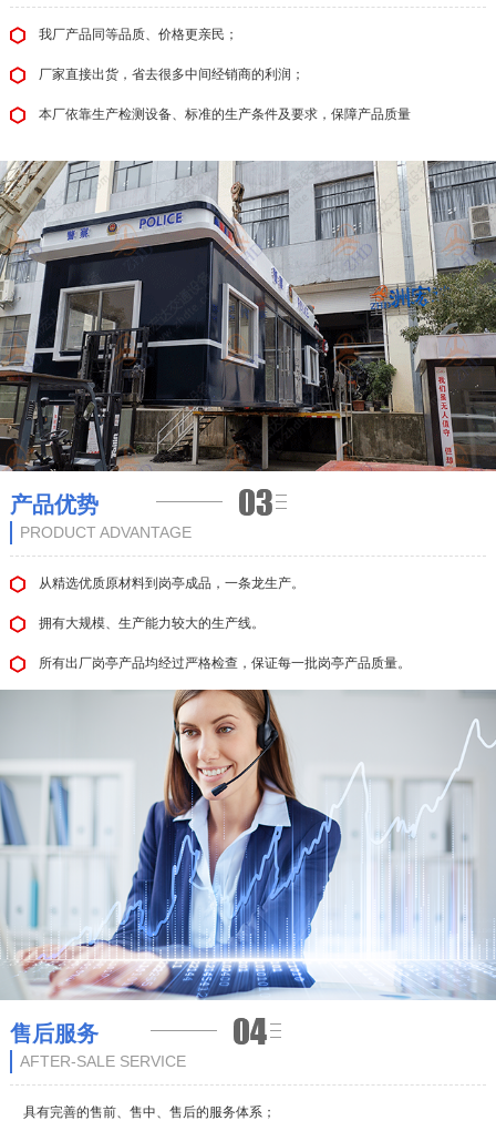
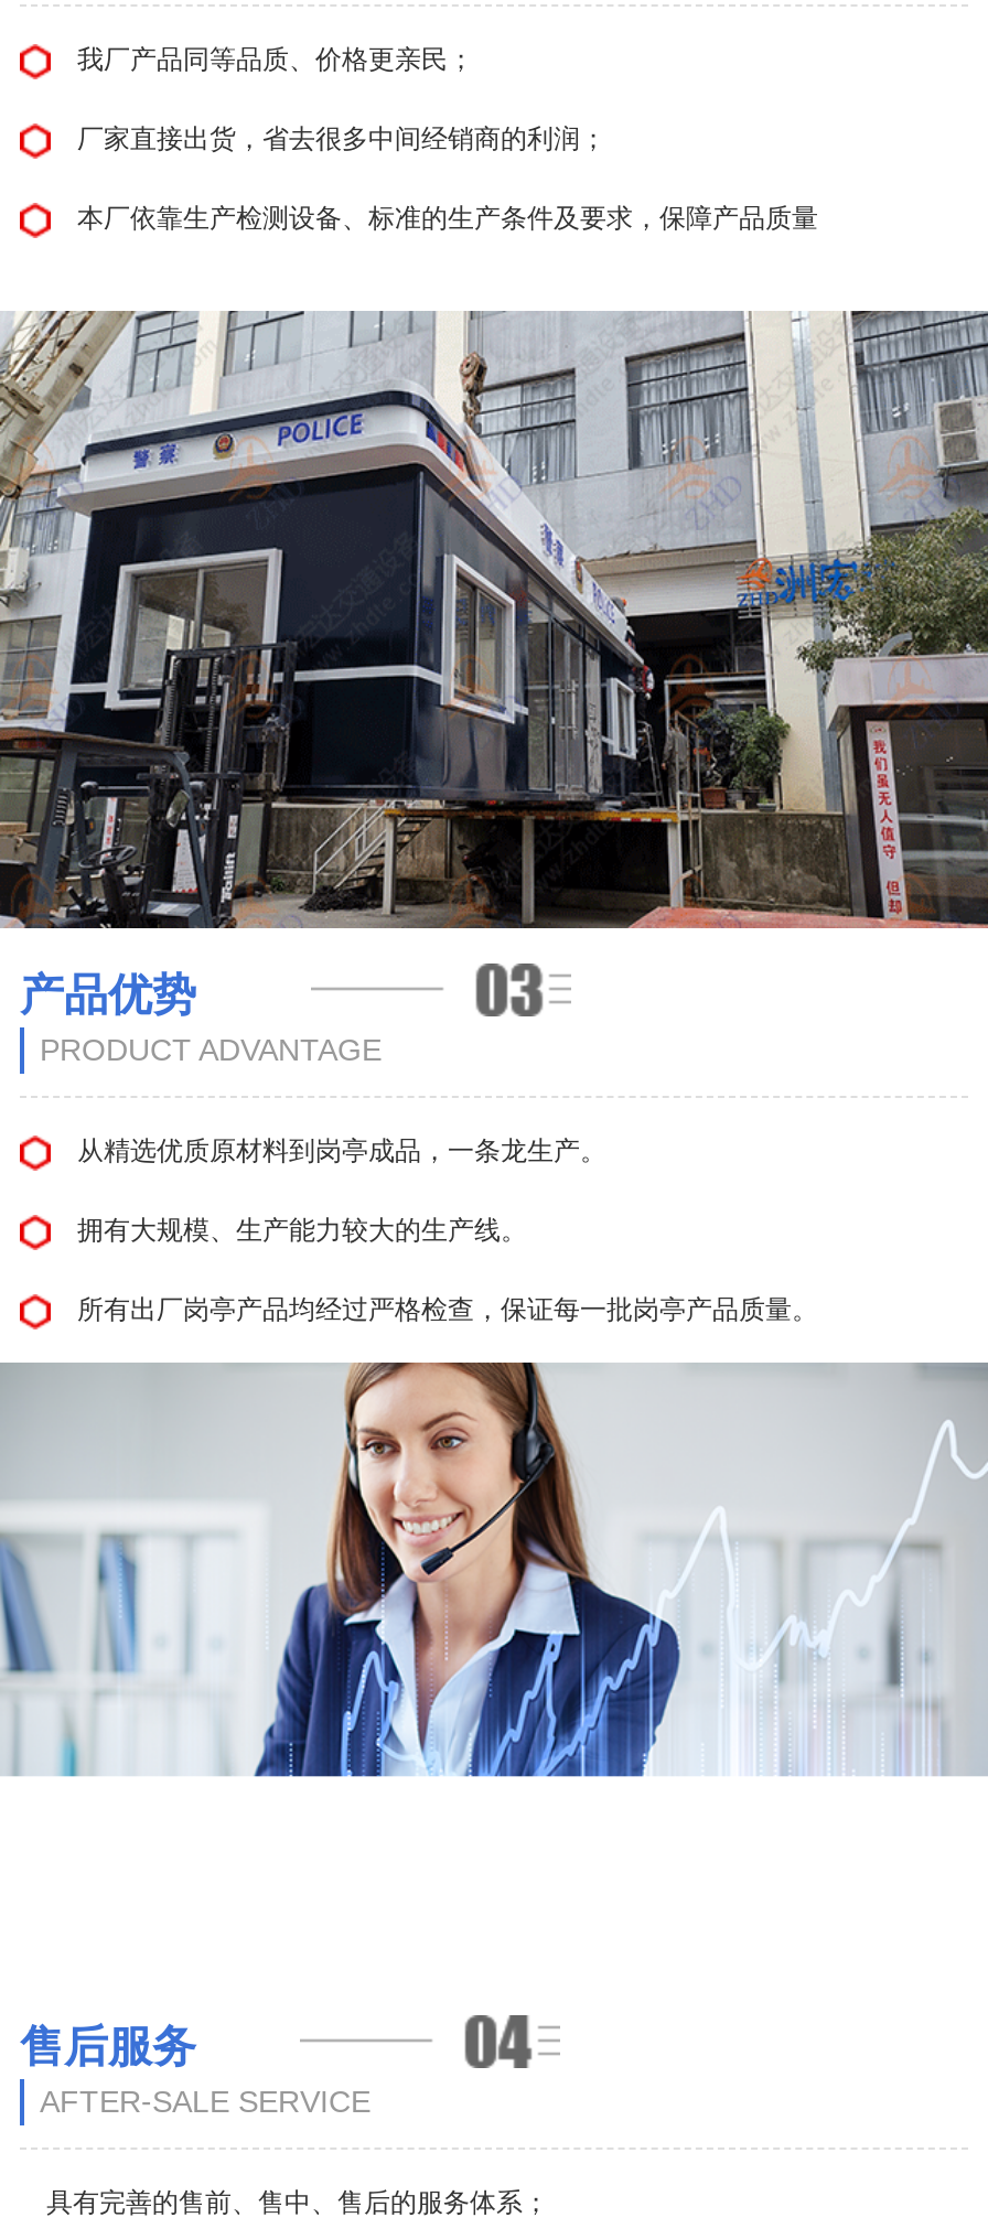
- [image]
